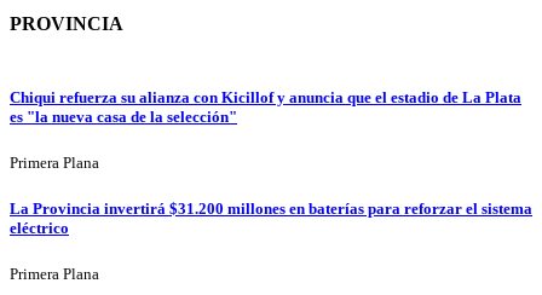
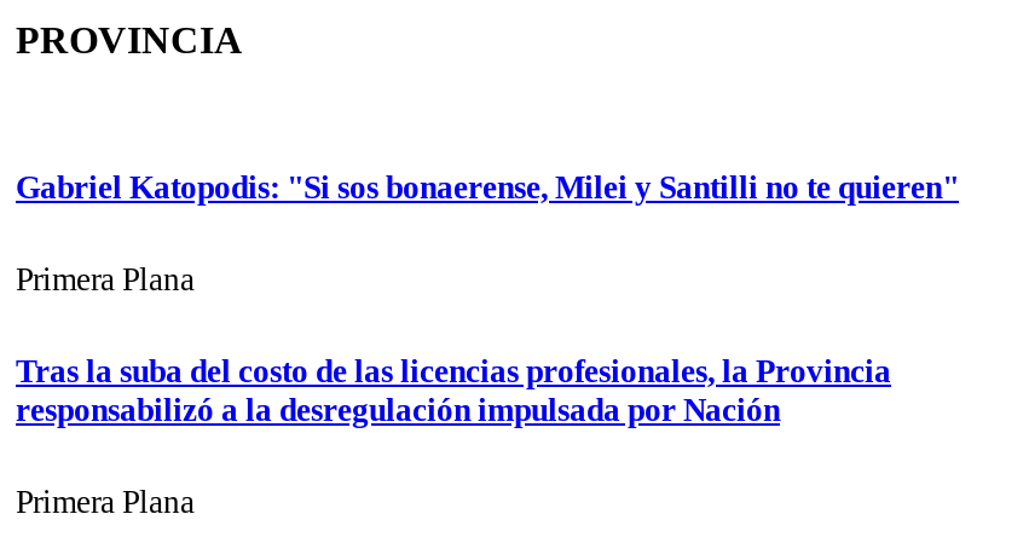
- Chiqui refuerza su alianza con Kicillof y anuncia que el estadio de La Plata
- es "la nueva casa de la selección"
+ Gabriel Katopodis: "Si sos bonaerense, Milei y Santilli no te quieren"

- La Provincia invertirá $31.200 millones en baterías para reforzar el sistema
- eléctrico
+ Tras la suba del costo de las licencias profesionales, la Provincia
+ responsabilizó a la desregulación impulsada por Nación
